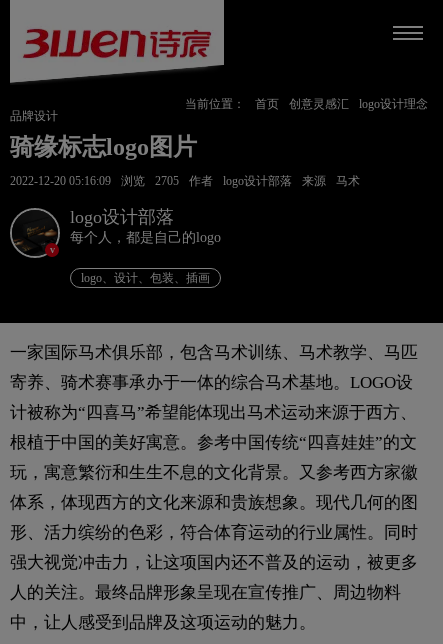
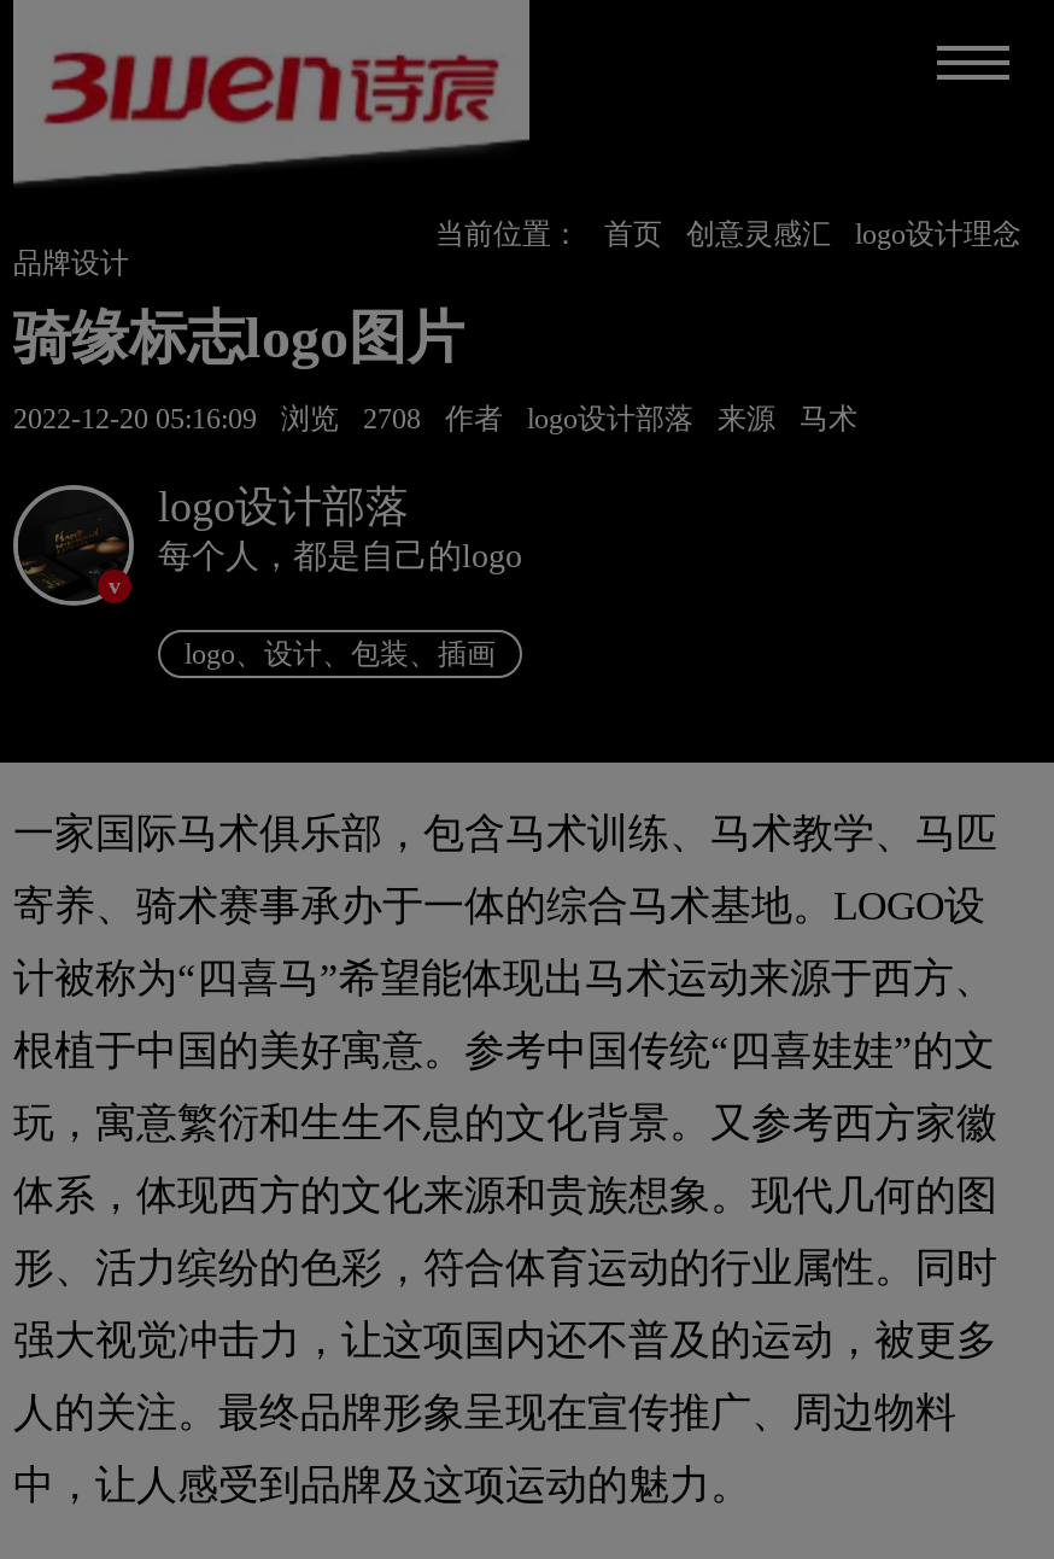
- 2022-12-20 05:16:09 浏览 2705 作者 logo设计部落 来源 马术
+ 2022-12-20 05:16:09 浏览 2708 作者 logo设计部落 来源 马术
